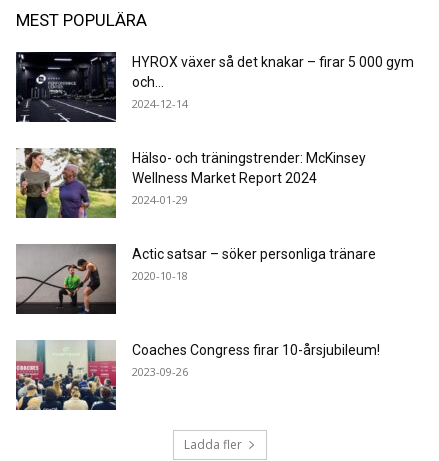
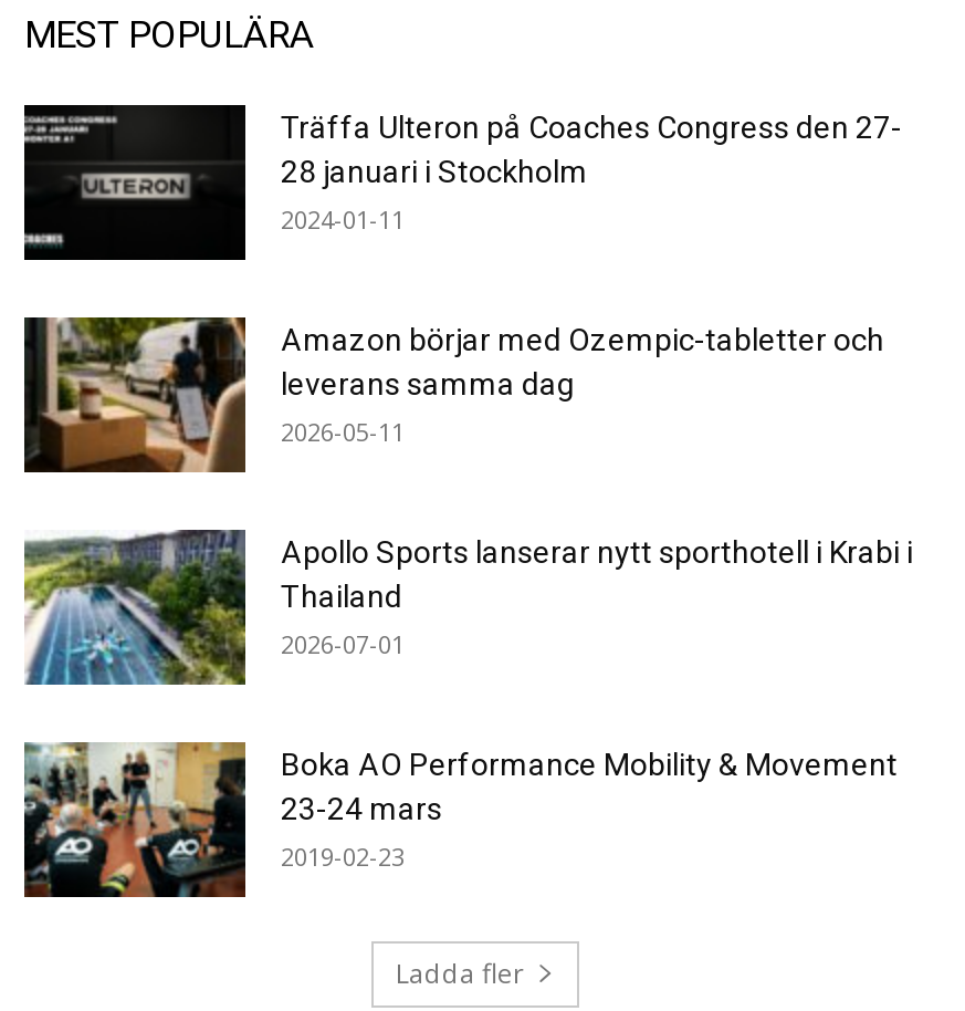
- [image]
- HYROX växer så det knakar – firar 5 000 gym
- och...
- 2024-12-14
+ [image]
+ Träffa Ulteron på Coaches Congress den 27-
+ 28 januari i Stockholm
+ 2024-01-11

- [image]
- Hälso- och träningstrender: McKinsey
- Wellness Market Report 2024
- 2024-01-29
+ [image]
+ Amazon börjar med Ozempic-tabletter och
+ leverans samma dag
+ 2026-05-11

- [image]
- Actic satsar – söker personliga tränare
- 2020-10-18
+ [image]
+ Apollo Sports lanserar nytt sporthotell i Krabi i
+ Thailand
+ 2026-07-01

- [image]
- Coaches Congress firar 10-årsjubileum!
- 2023-09-26
+ [image]
+ Boka AO Performance Mobility & Movement
+ 23-24 mars
+ 2019-02-23
